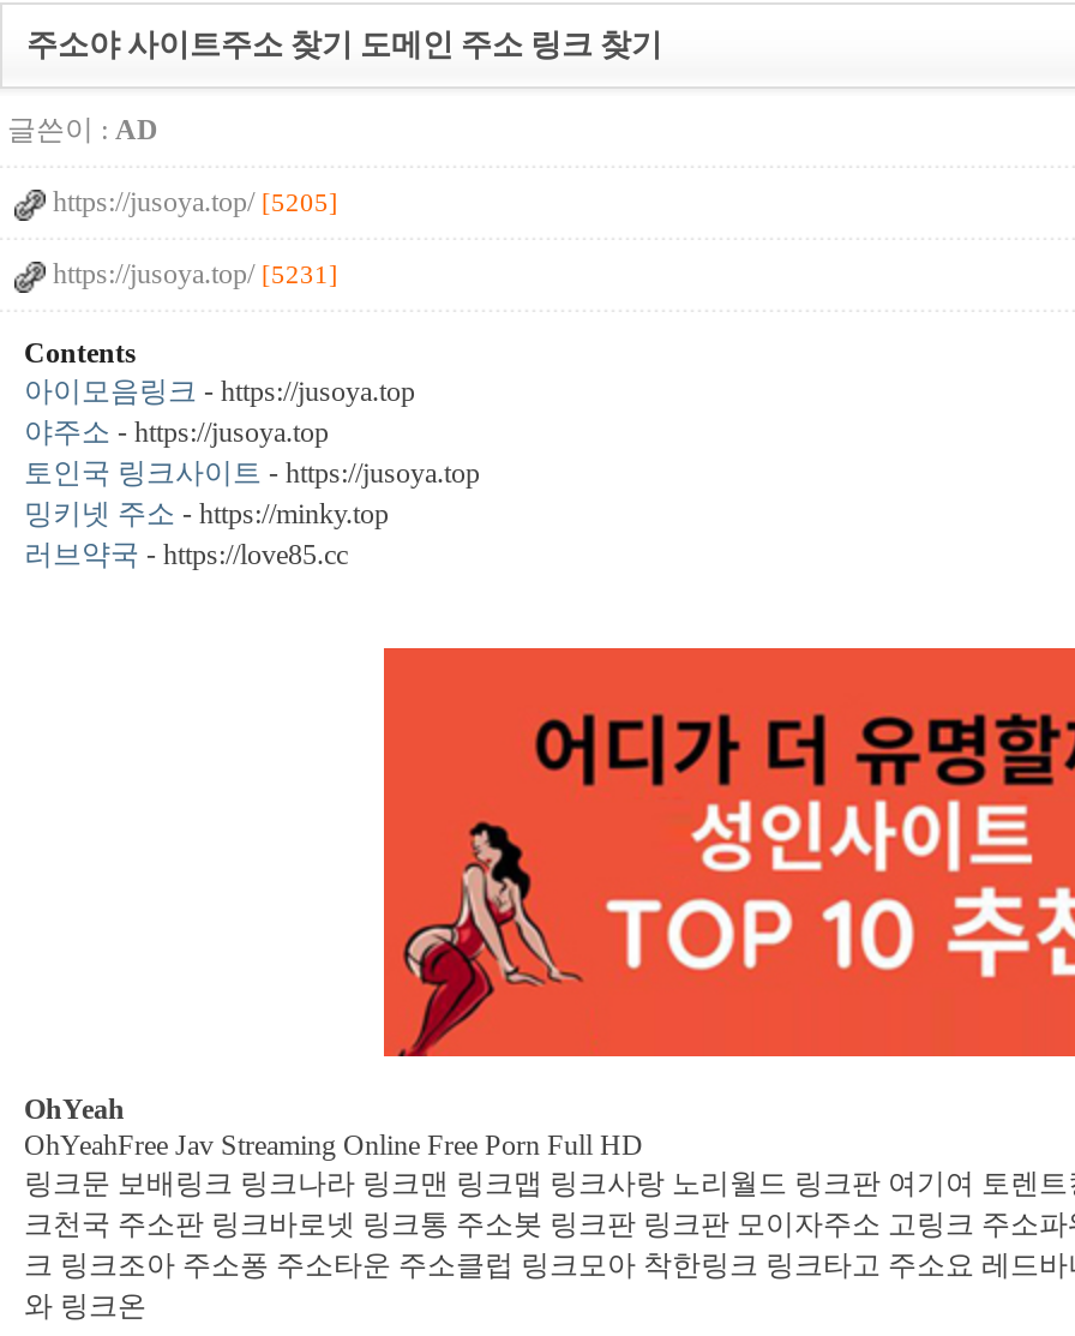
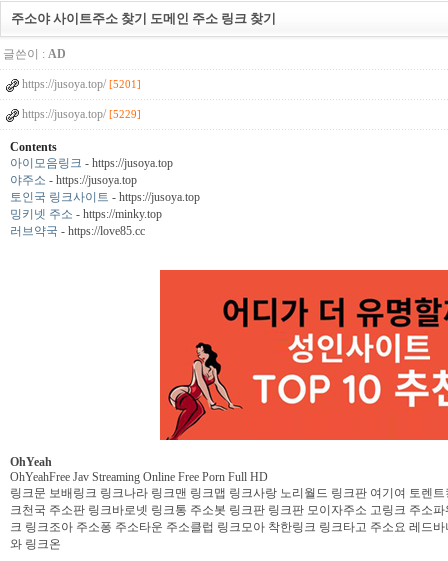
- https://jusoya.top/ [5205]
+ https://jusoya.top/ [5201]

- https://jusoya.top/ [5231]
+ https://jusoya.top/ [5229]
